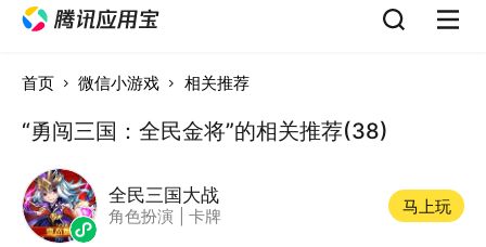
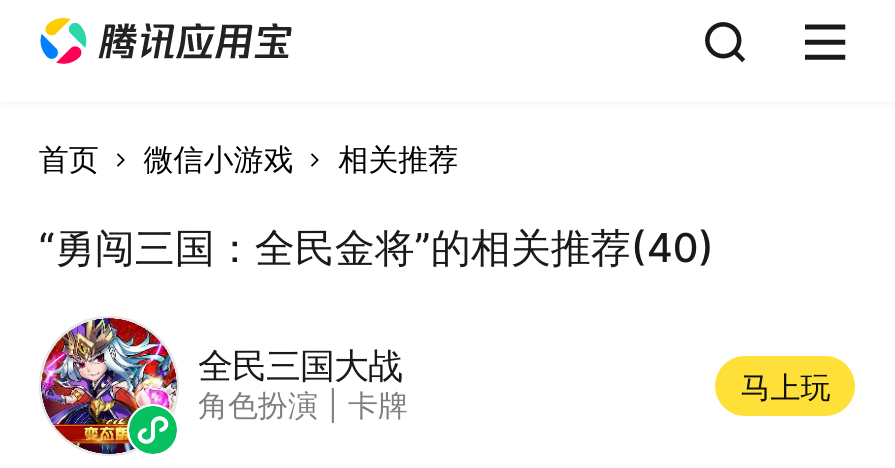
- “勇闯三国：全民金将”的相关推荐(38)
+ “勇闯三国：全民金将”的相关推荐(40)
